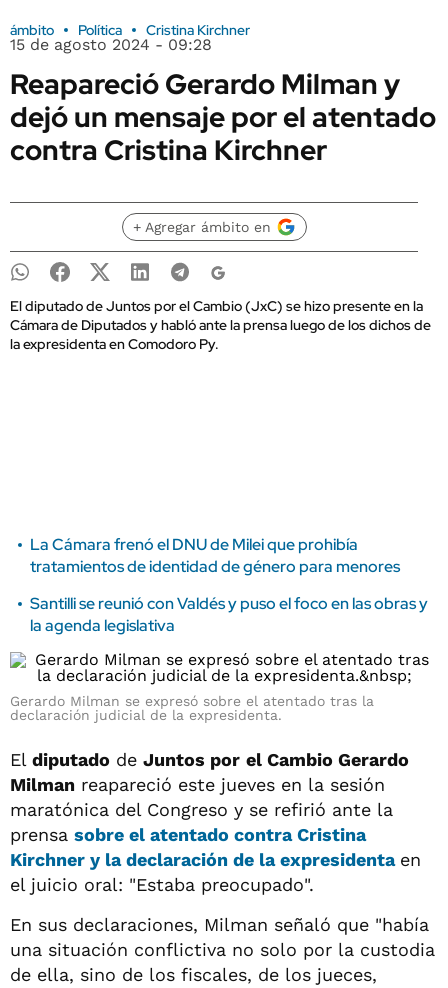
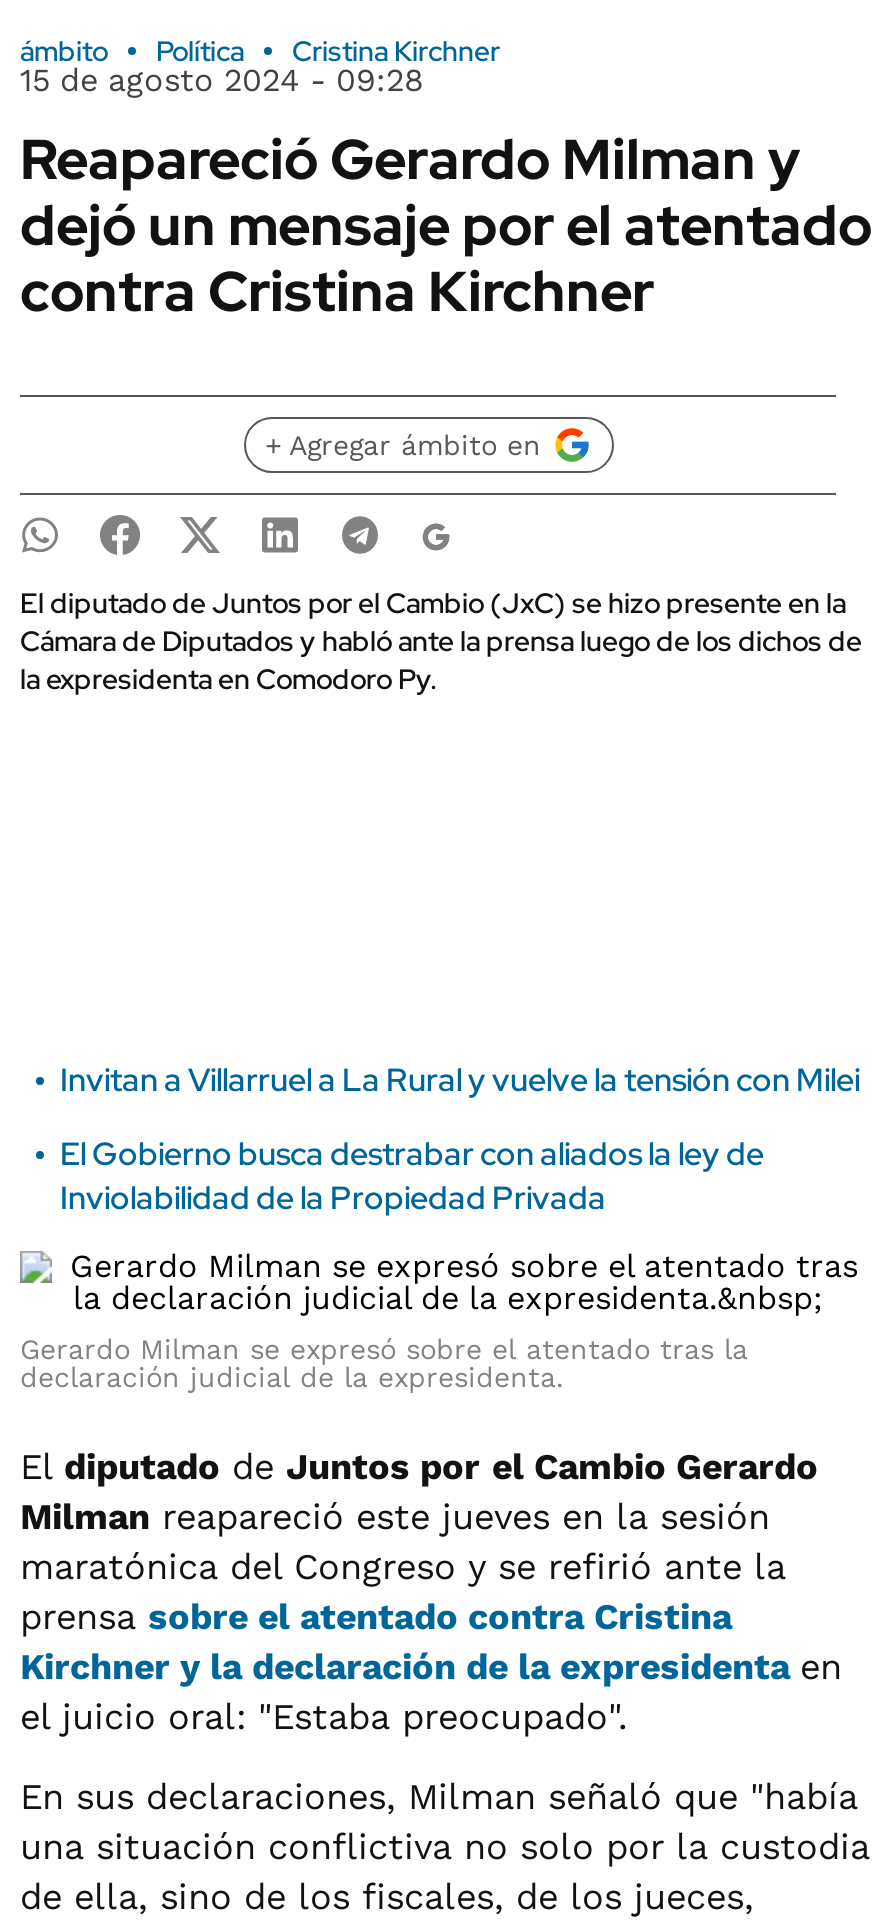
- La Cámara frenó el DNU de Milei que prohibía
- tratamientos de identidad de género para menores
+ Invitan a Villarruel a La Rural y vuelve la tensión con Milei

- Santilli se reunió con Valdés y puso el foco en las obras y
- la agenda legislativa
+ El Gobierno busca destrabar con aliados la ley de
+ Inviolabilidad de la Propiedad Privada
